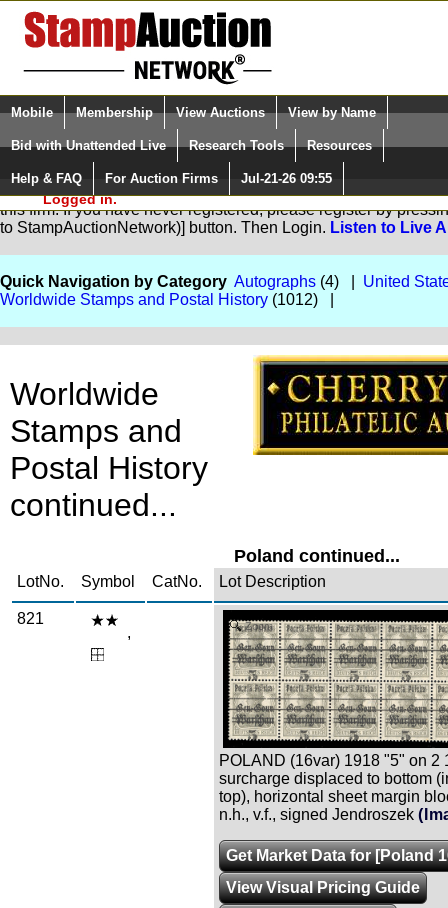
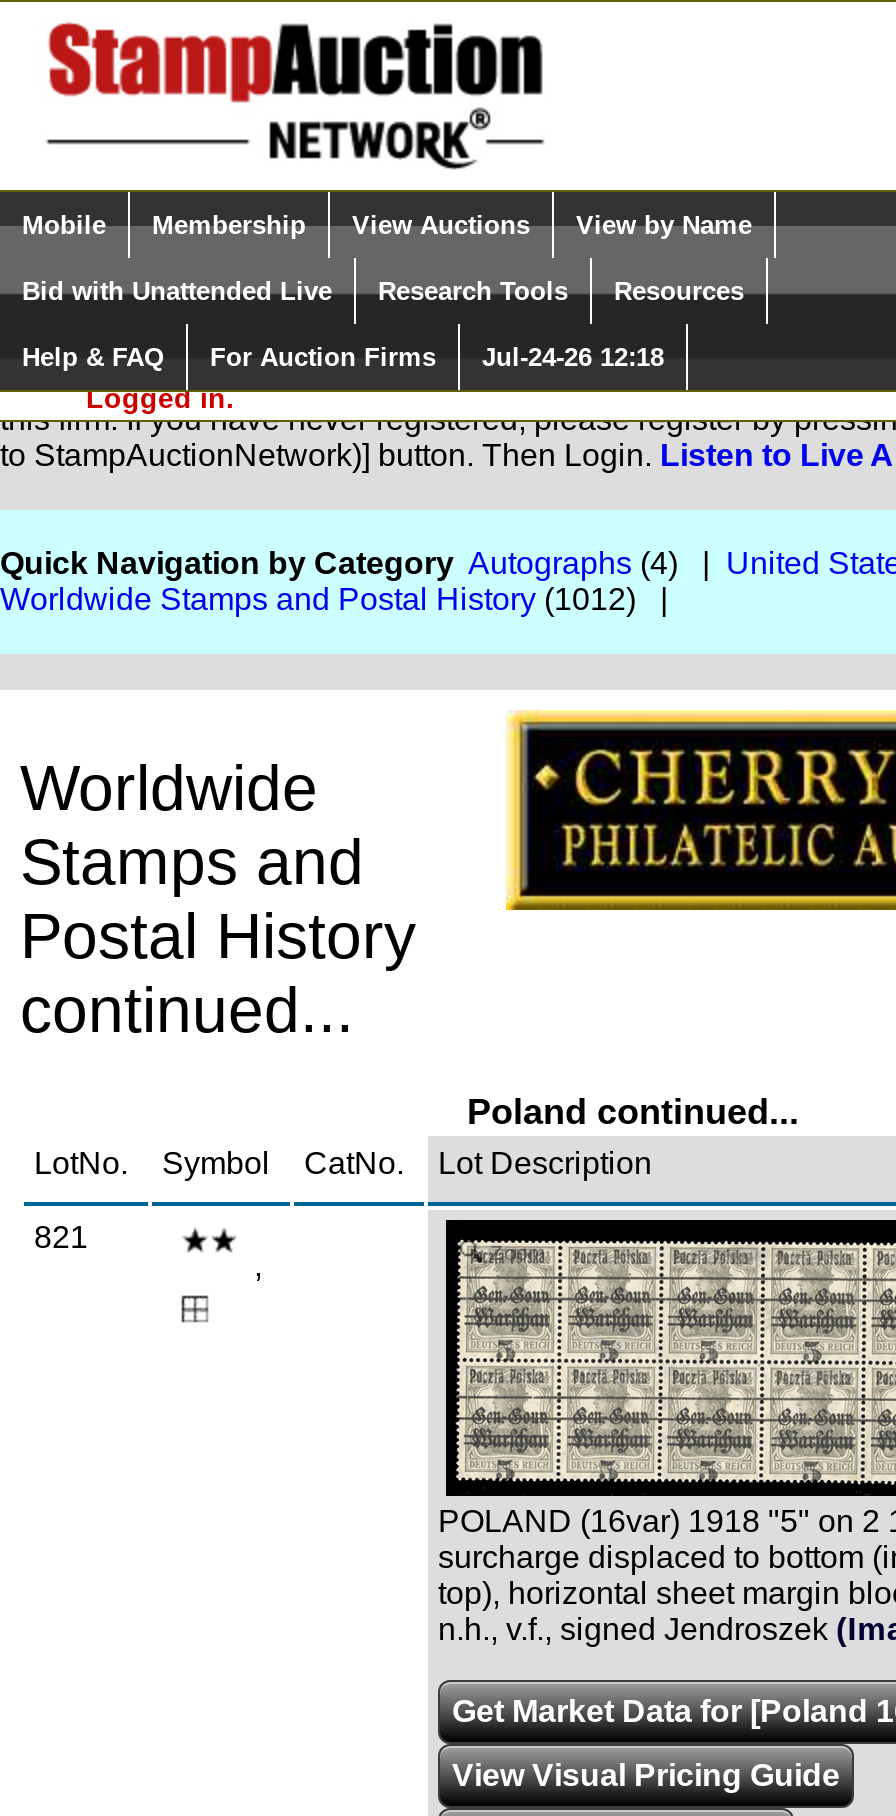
- Jul-21-26 09:55
+ Jul-24-26 12:18
